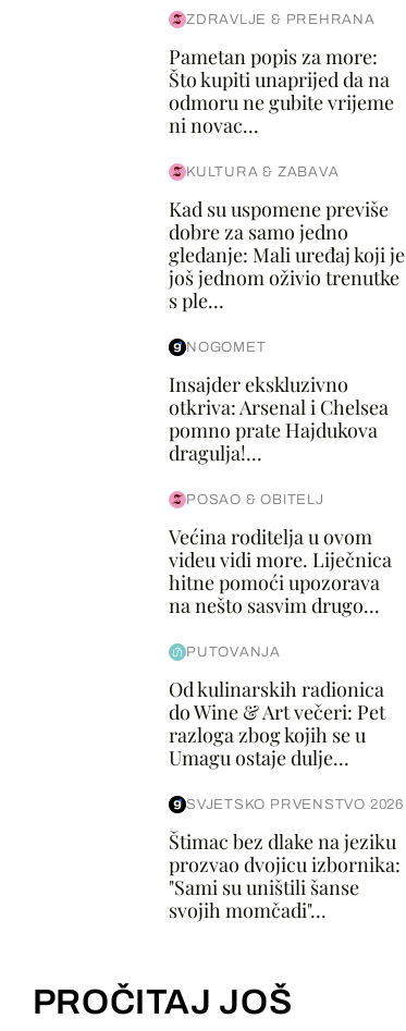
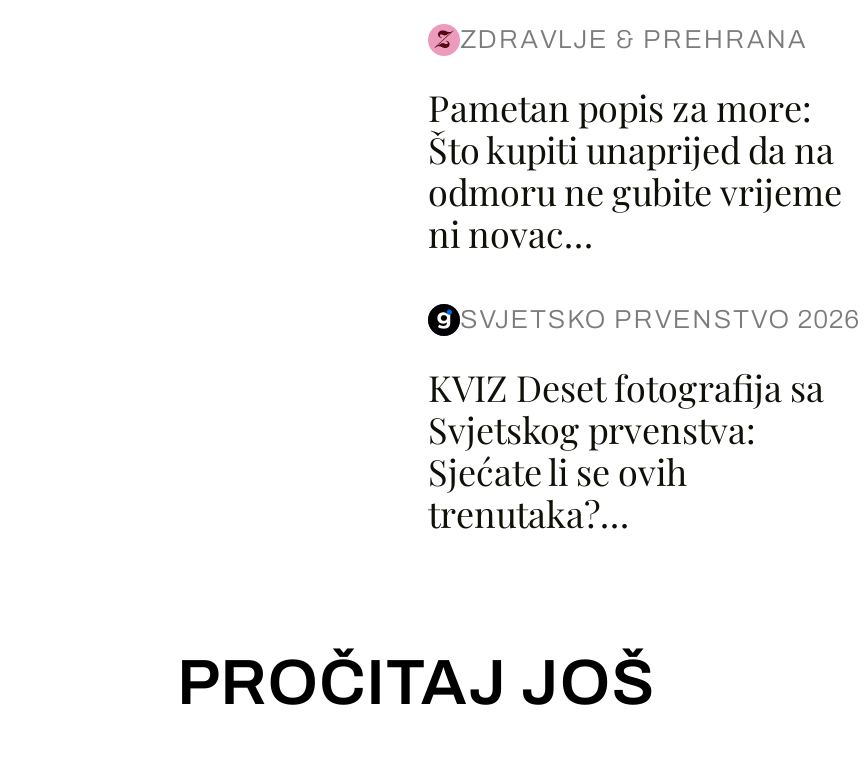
- KULTURA & ZABAVA
- Kad su uspomene previše
- dobre za samo jedno
- gledanje: Mali uređaj koji je
- još jednom oživio trenutke
- s ple...
- NOGOMET
- Insajder ekskluzivno
- otkriva: Arsenal i Chelsea
- pomno prate Hajdukova
- dragulja!...
- POSAO & OBITELJ
- Većina roditelja u ovom
- videu vidi more. Liječnica
- hitne pomoći upozorava
- na nešto sasvim drugo...
- PUTOVANJA
- Od kulinarskih radionica
- do Wine & Art večeri: Pet
- razloga zbog kojih se u
- Umagu ostaje dulje...

- Štimac bez dlake na jeziku
- prozvao dvojicu izbornika:
- "Sami su uništili šanse
- svojih momčadi"...
+ KVIZ Deset fotografija sa
+ Svjetskog prvenstva:
+ Sjećate li se ovih
+ trenutaka?...
